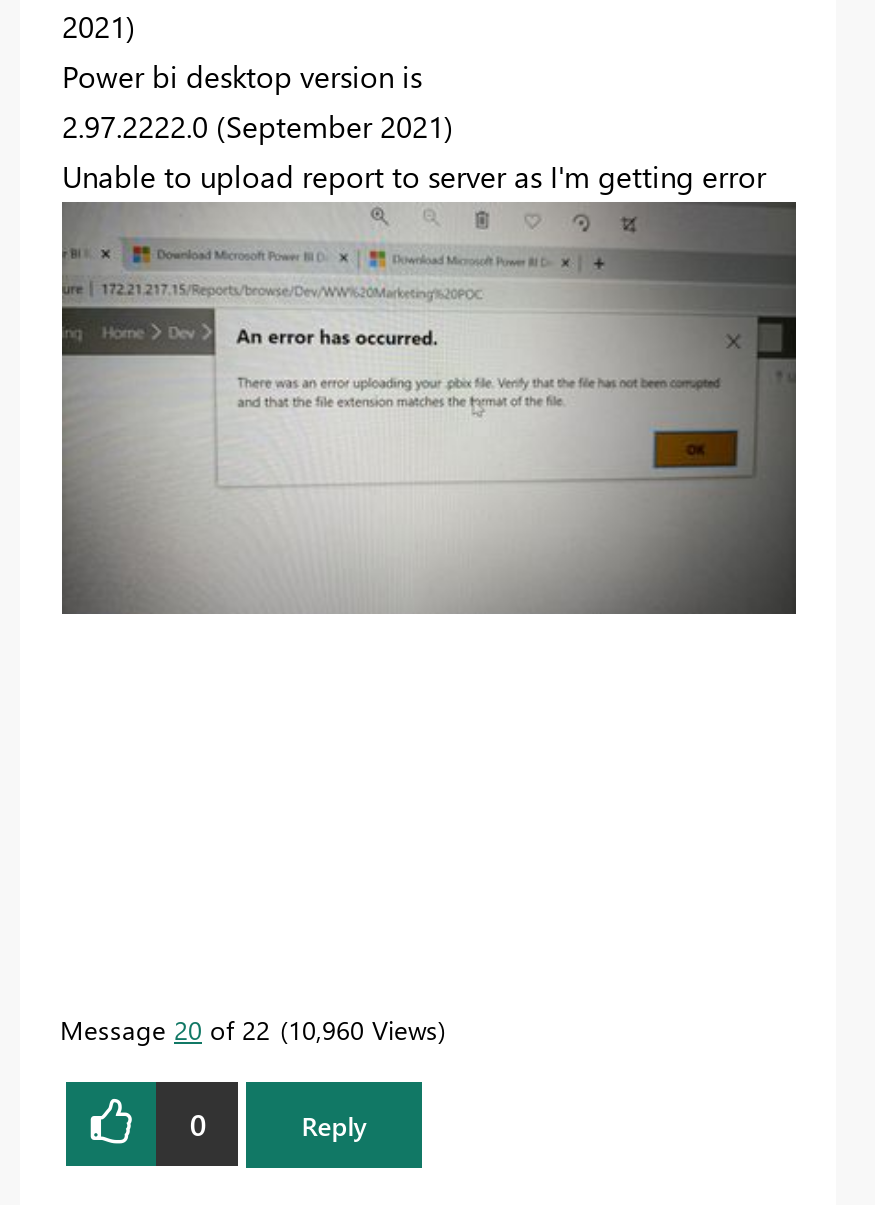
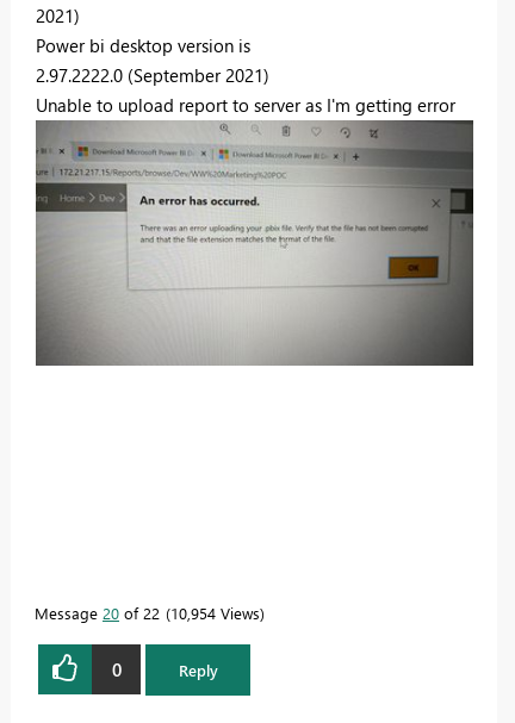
- Message 20 of 22 10,960 Views
+ Message 20 of 22 10,954 Views
